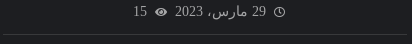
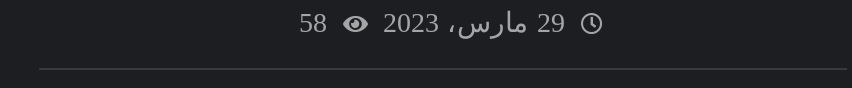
- 15
+ 58
